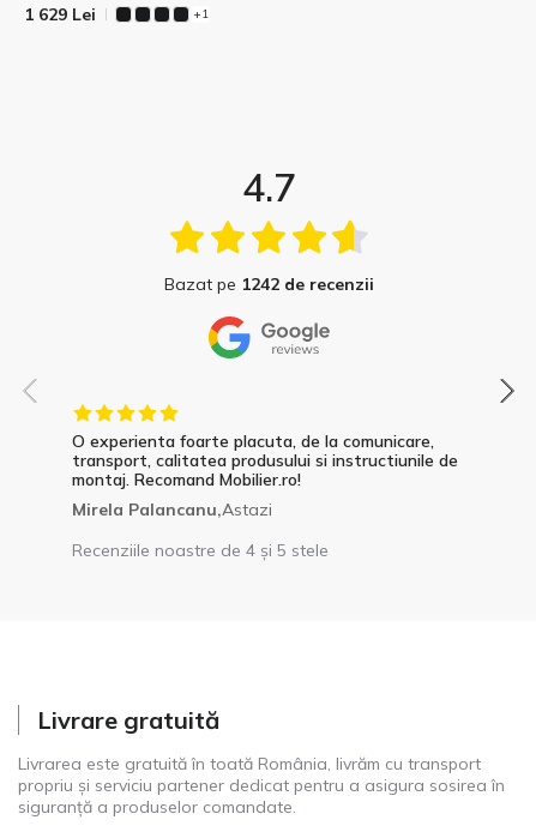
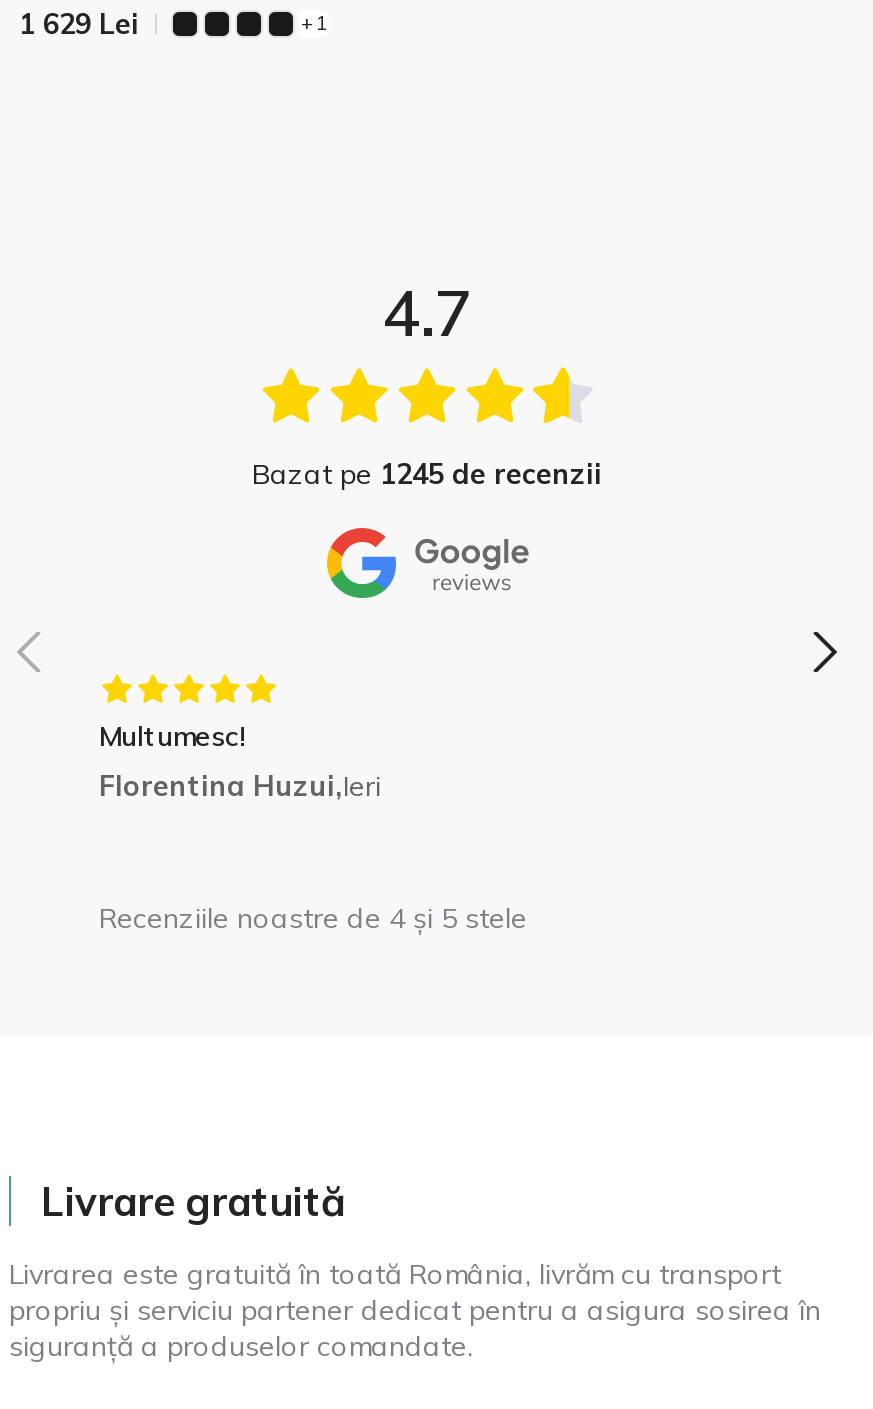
- Bazat pe 1242 de recenzii
+ Bazat pe 1245 de recenzii

- O experienta foarte placuta, de la comunicare,
- transport, calitatea produsului si instructiunile de
- montaj. Recomand Mobilier.ro!
- Mirela Palancanu, Astazi
+ Multumesc!
+ Florentina Huzui,Ieri
